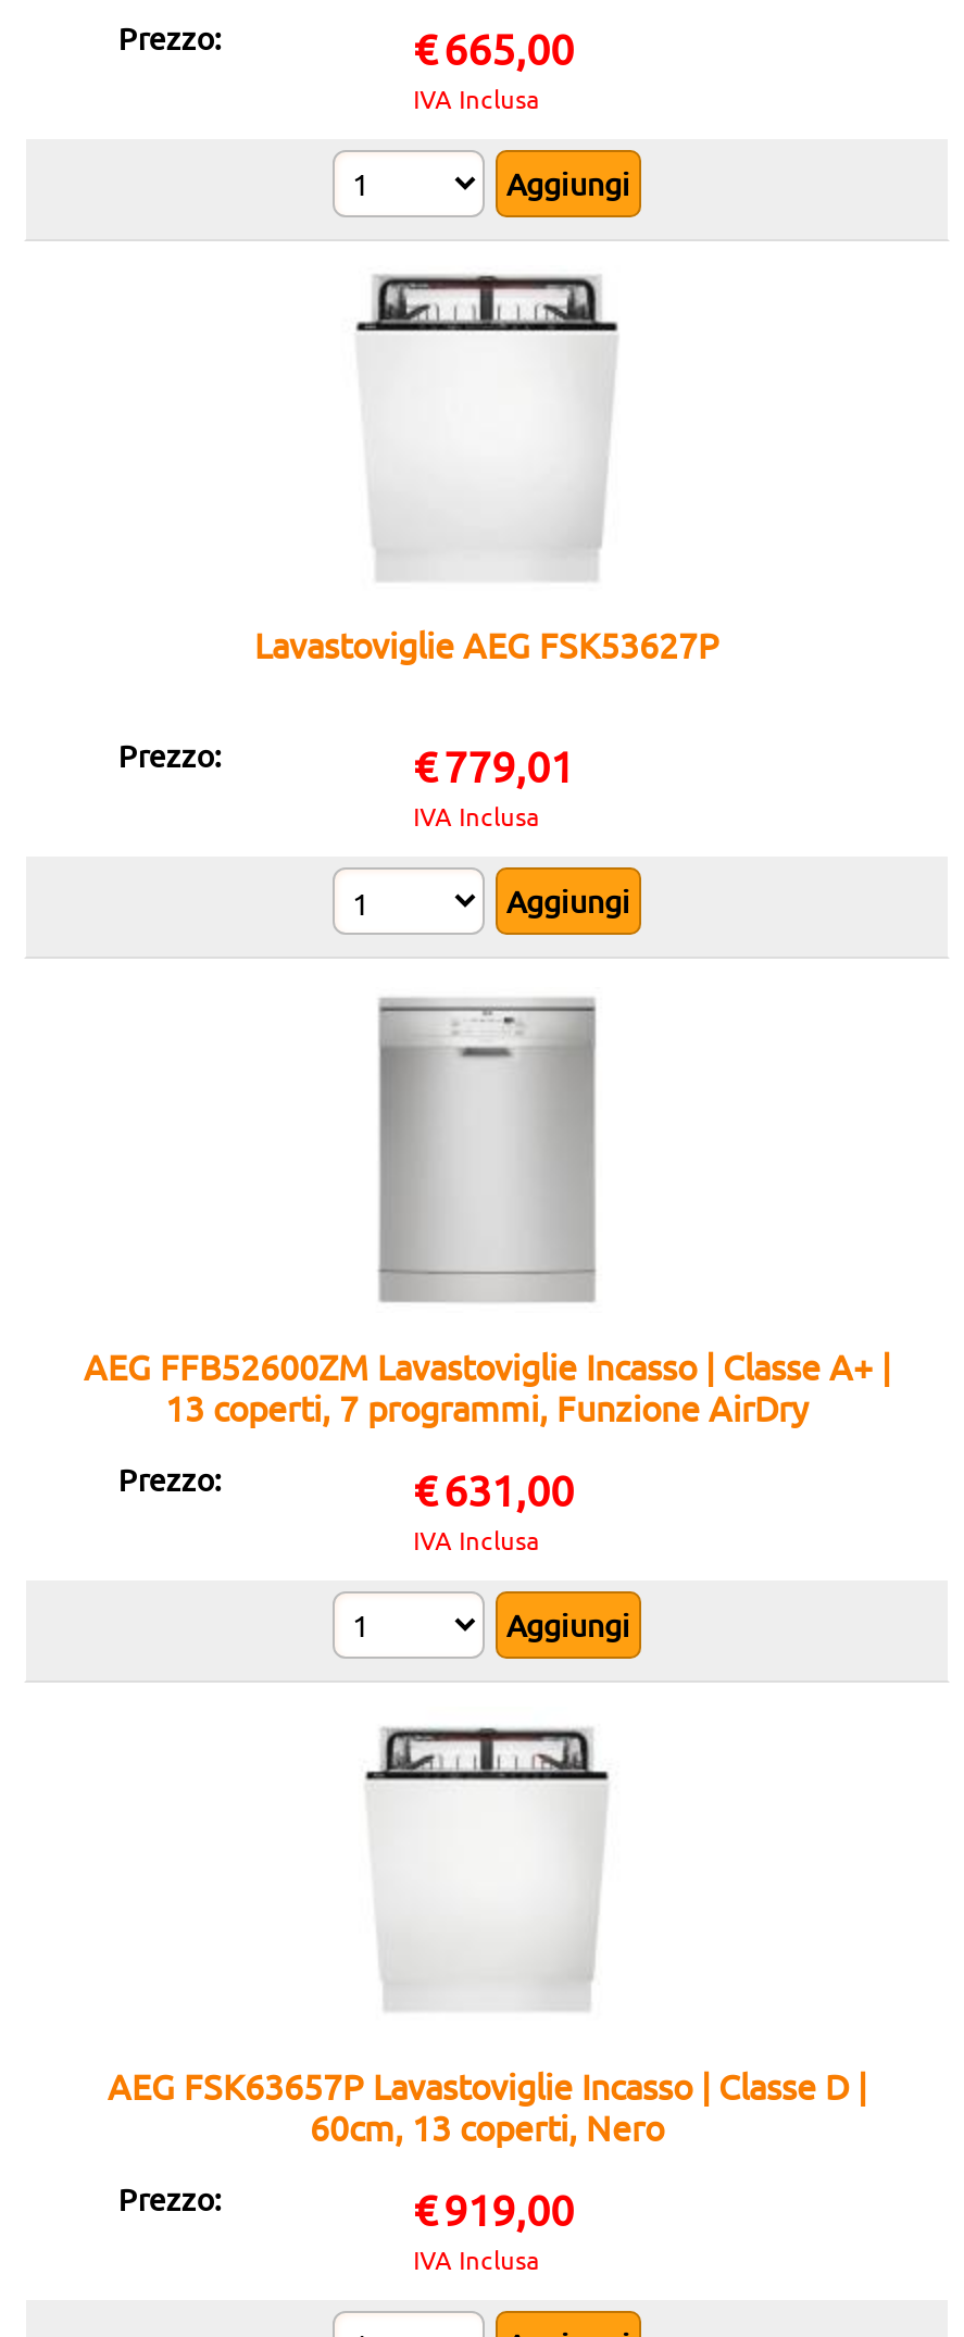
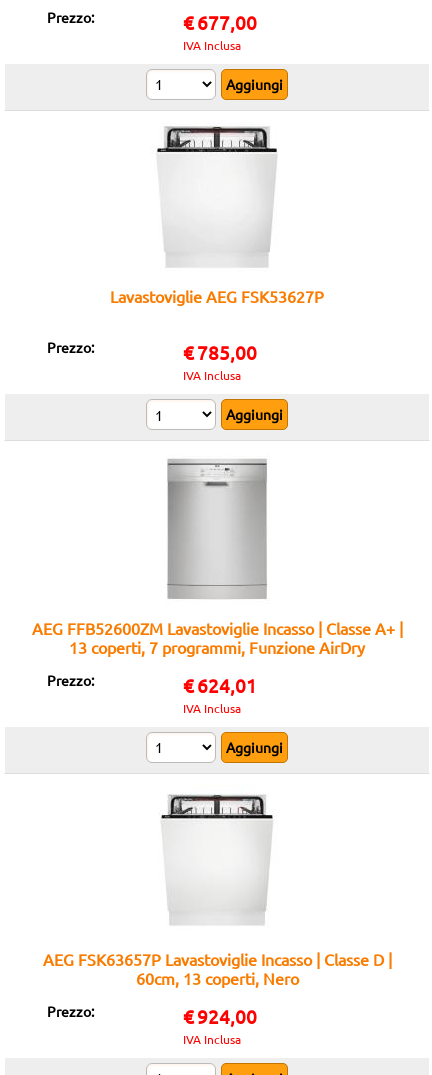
- € 665,00
+ € 677,00

- € 779,01
+ € 785,00

- € 631,00
+ € 624,01

- € 919,00
+ € 924,00
